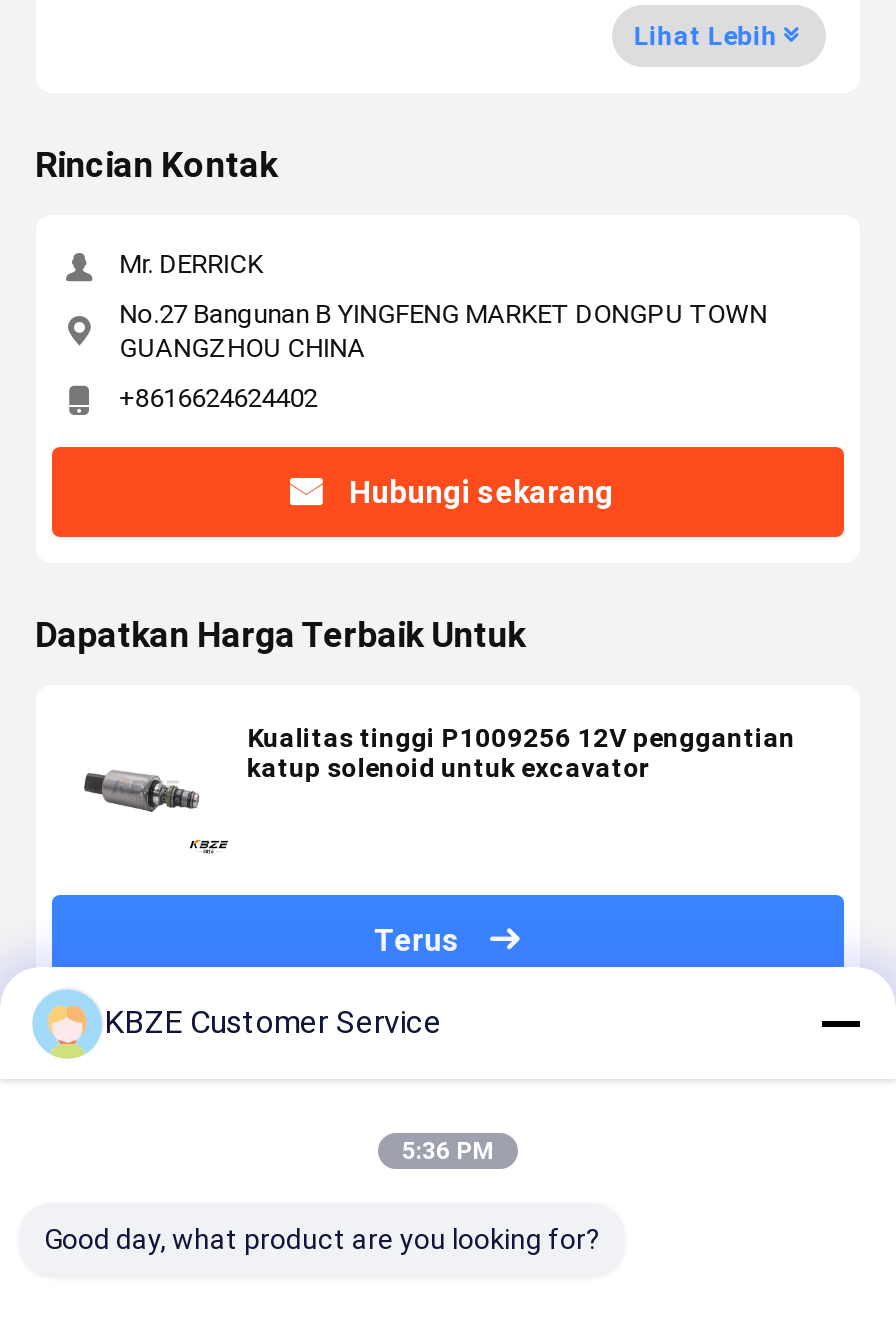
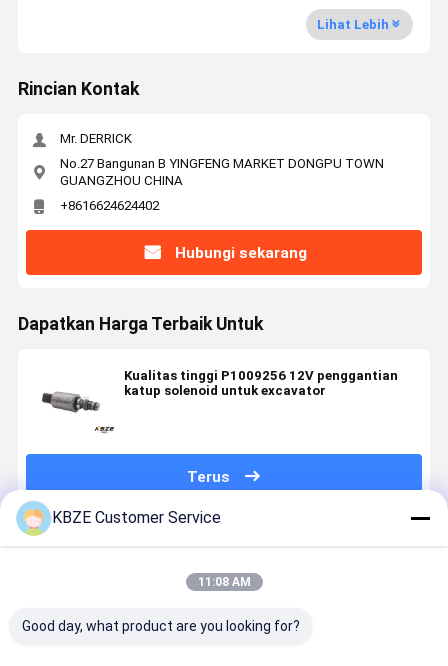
- 5:36 PM
+ 11:08 AM
